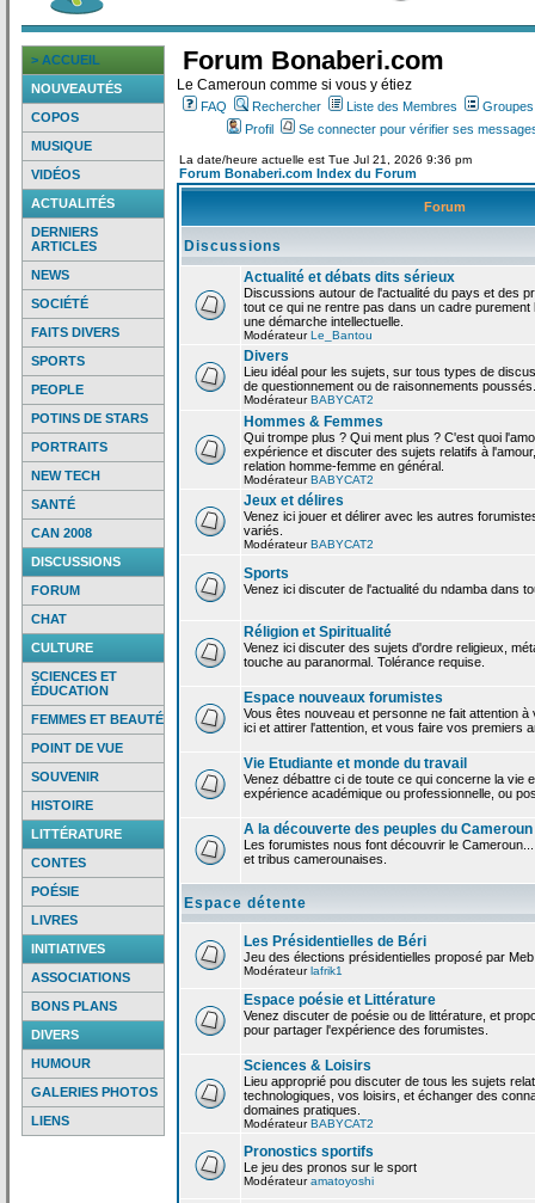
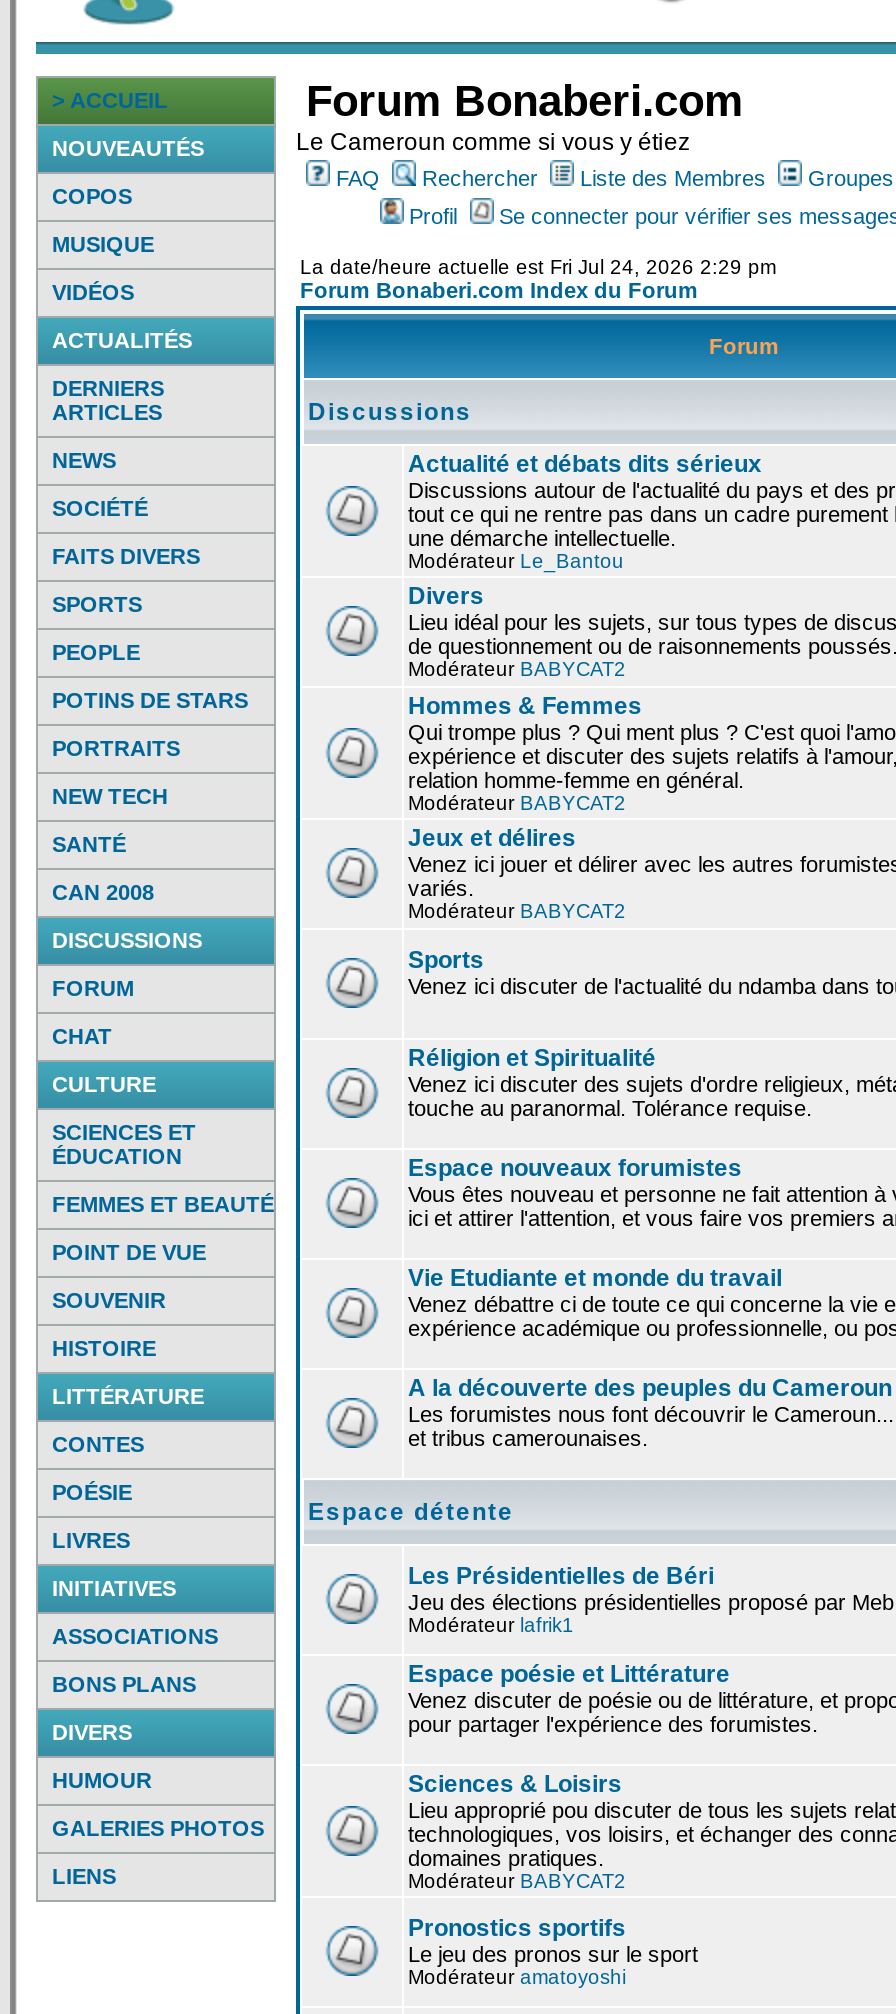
- La date/heure actuelle est Tue Jul 21, 2026 9:36 pm
+ La date/heure actuelle est Fri Jul 24, 2026 2:29 pm
